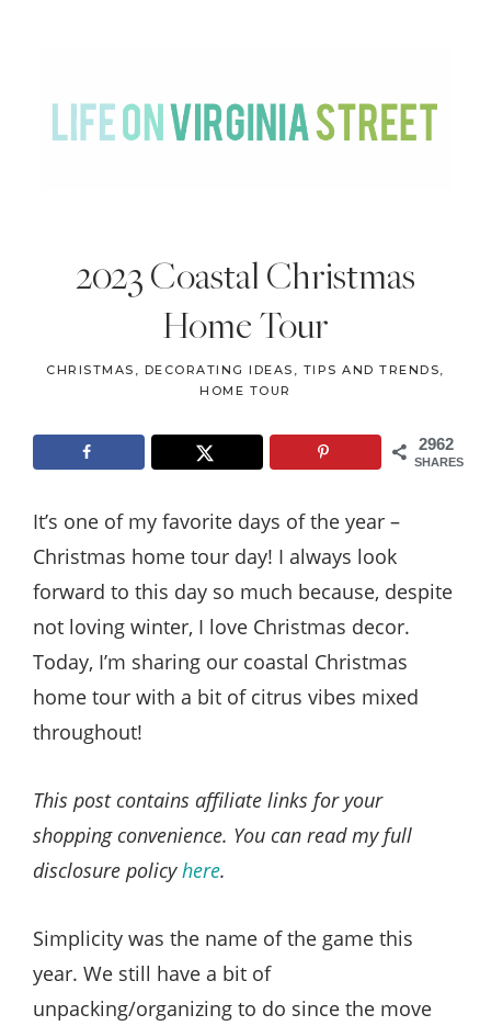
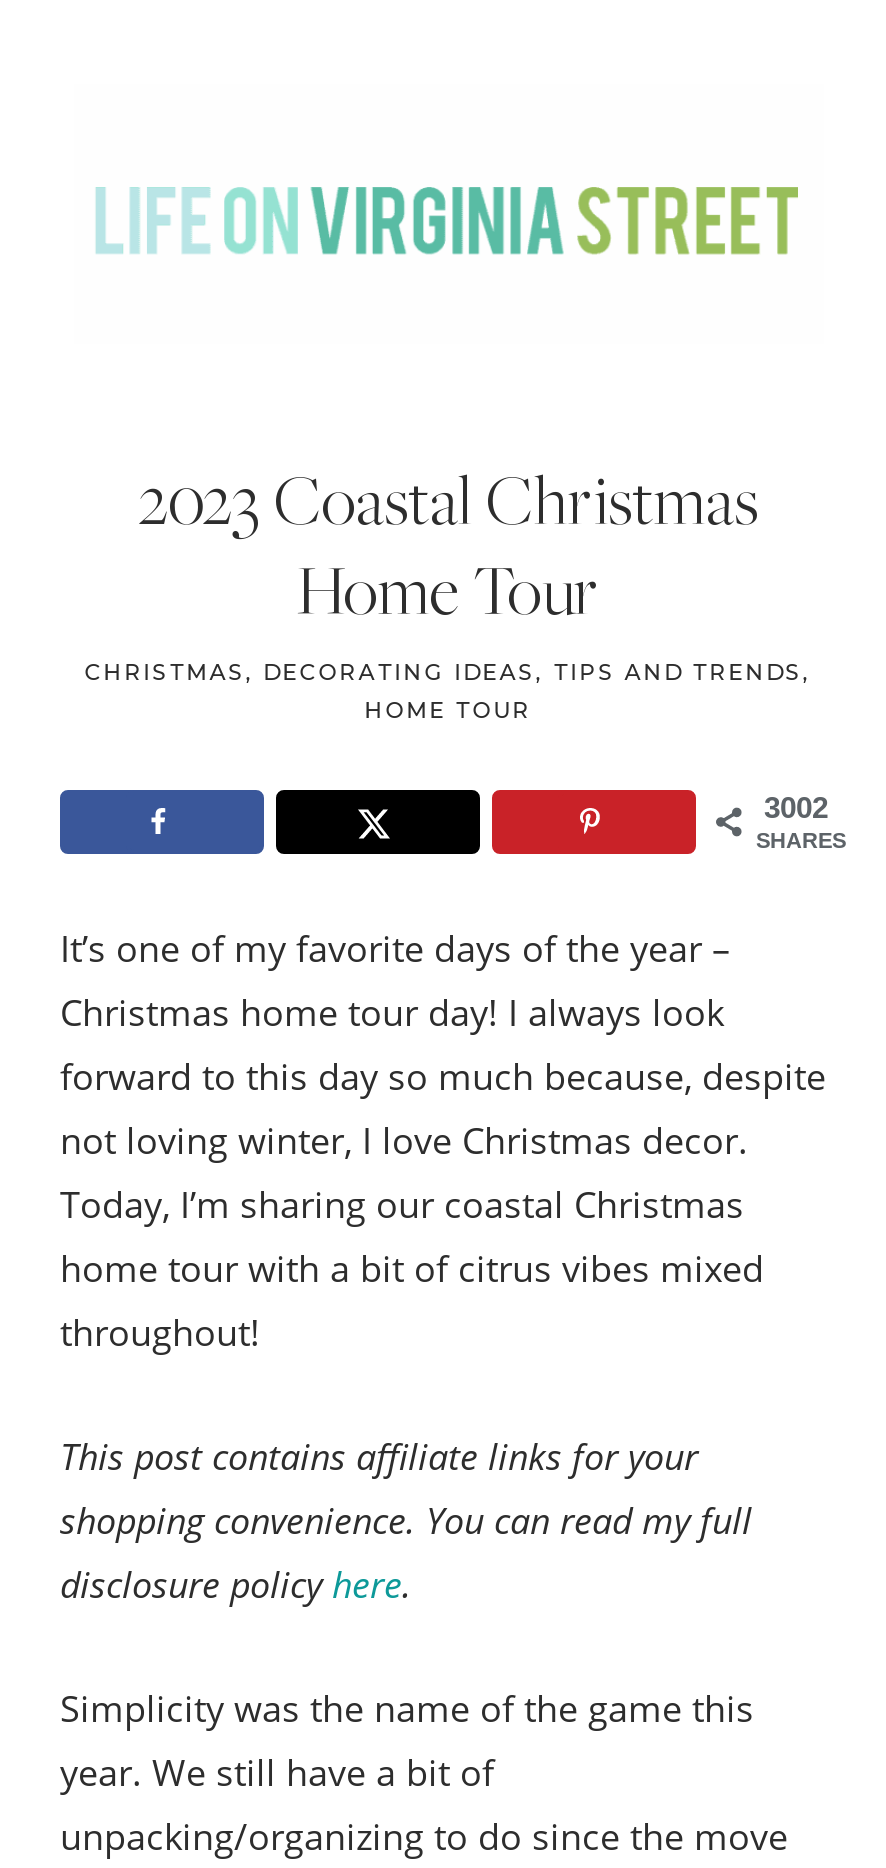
- 2962
+ 3002
